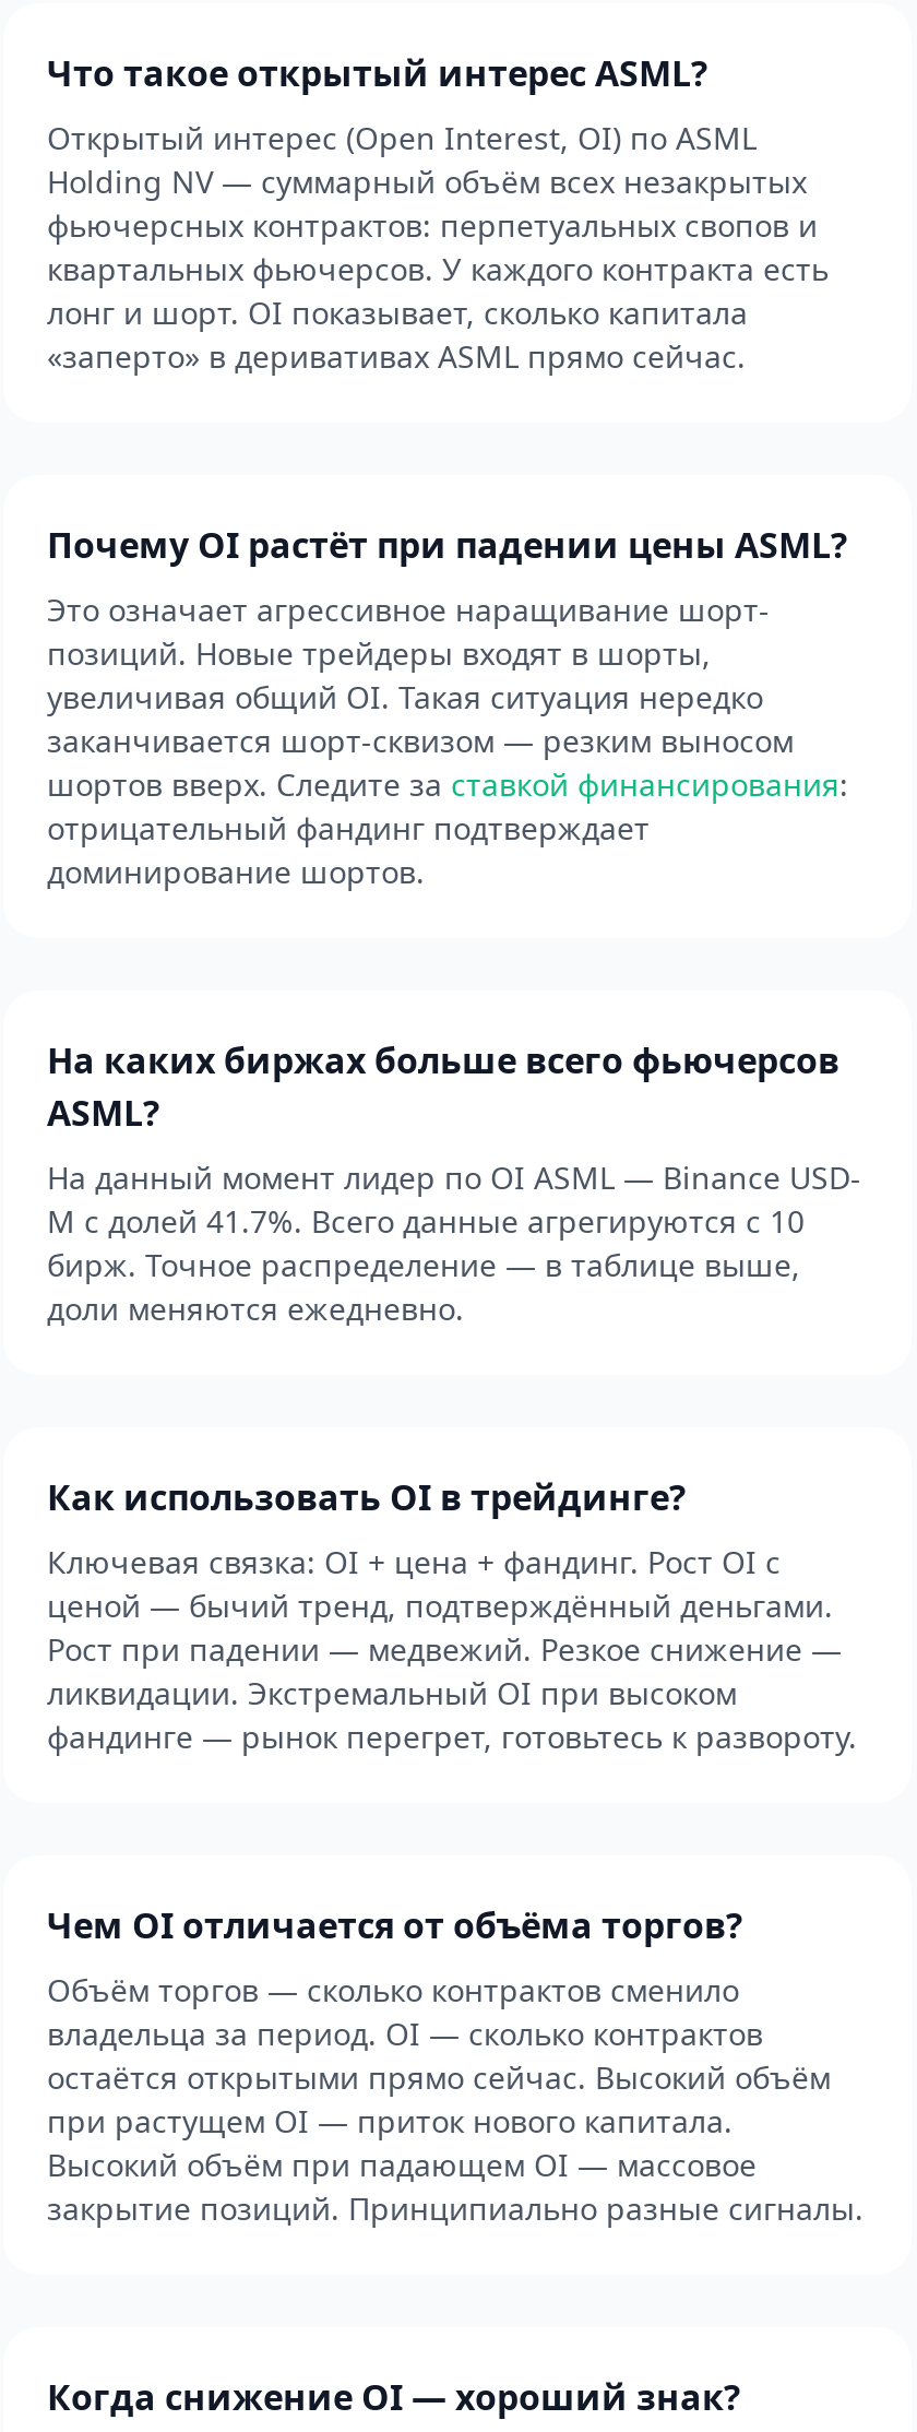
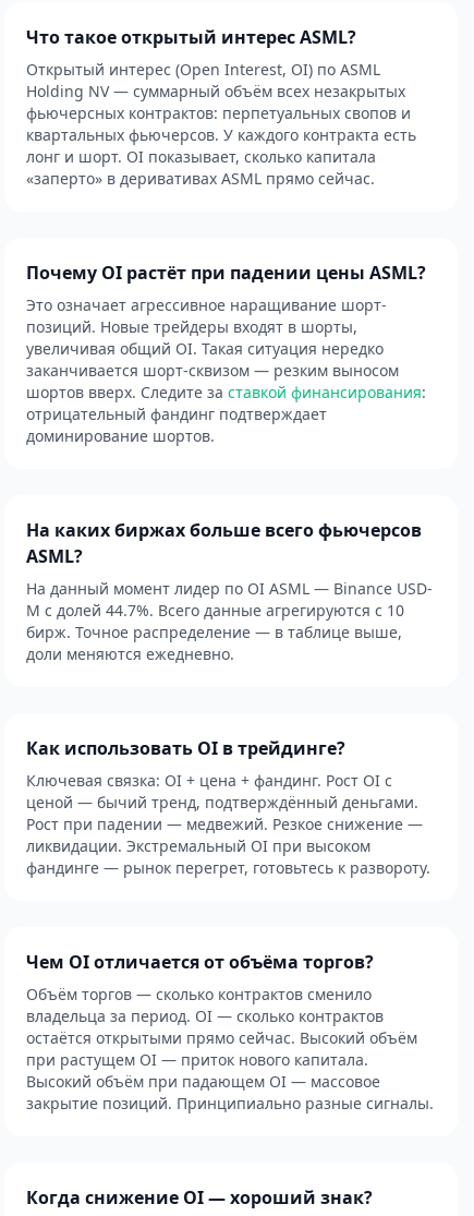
- M с долей 41.7%. Всего данные агрегируются с 10
+ M с долей 44.7%. Всего данные агрегируются с 10
